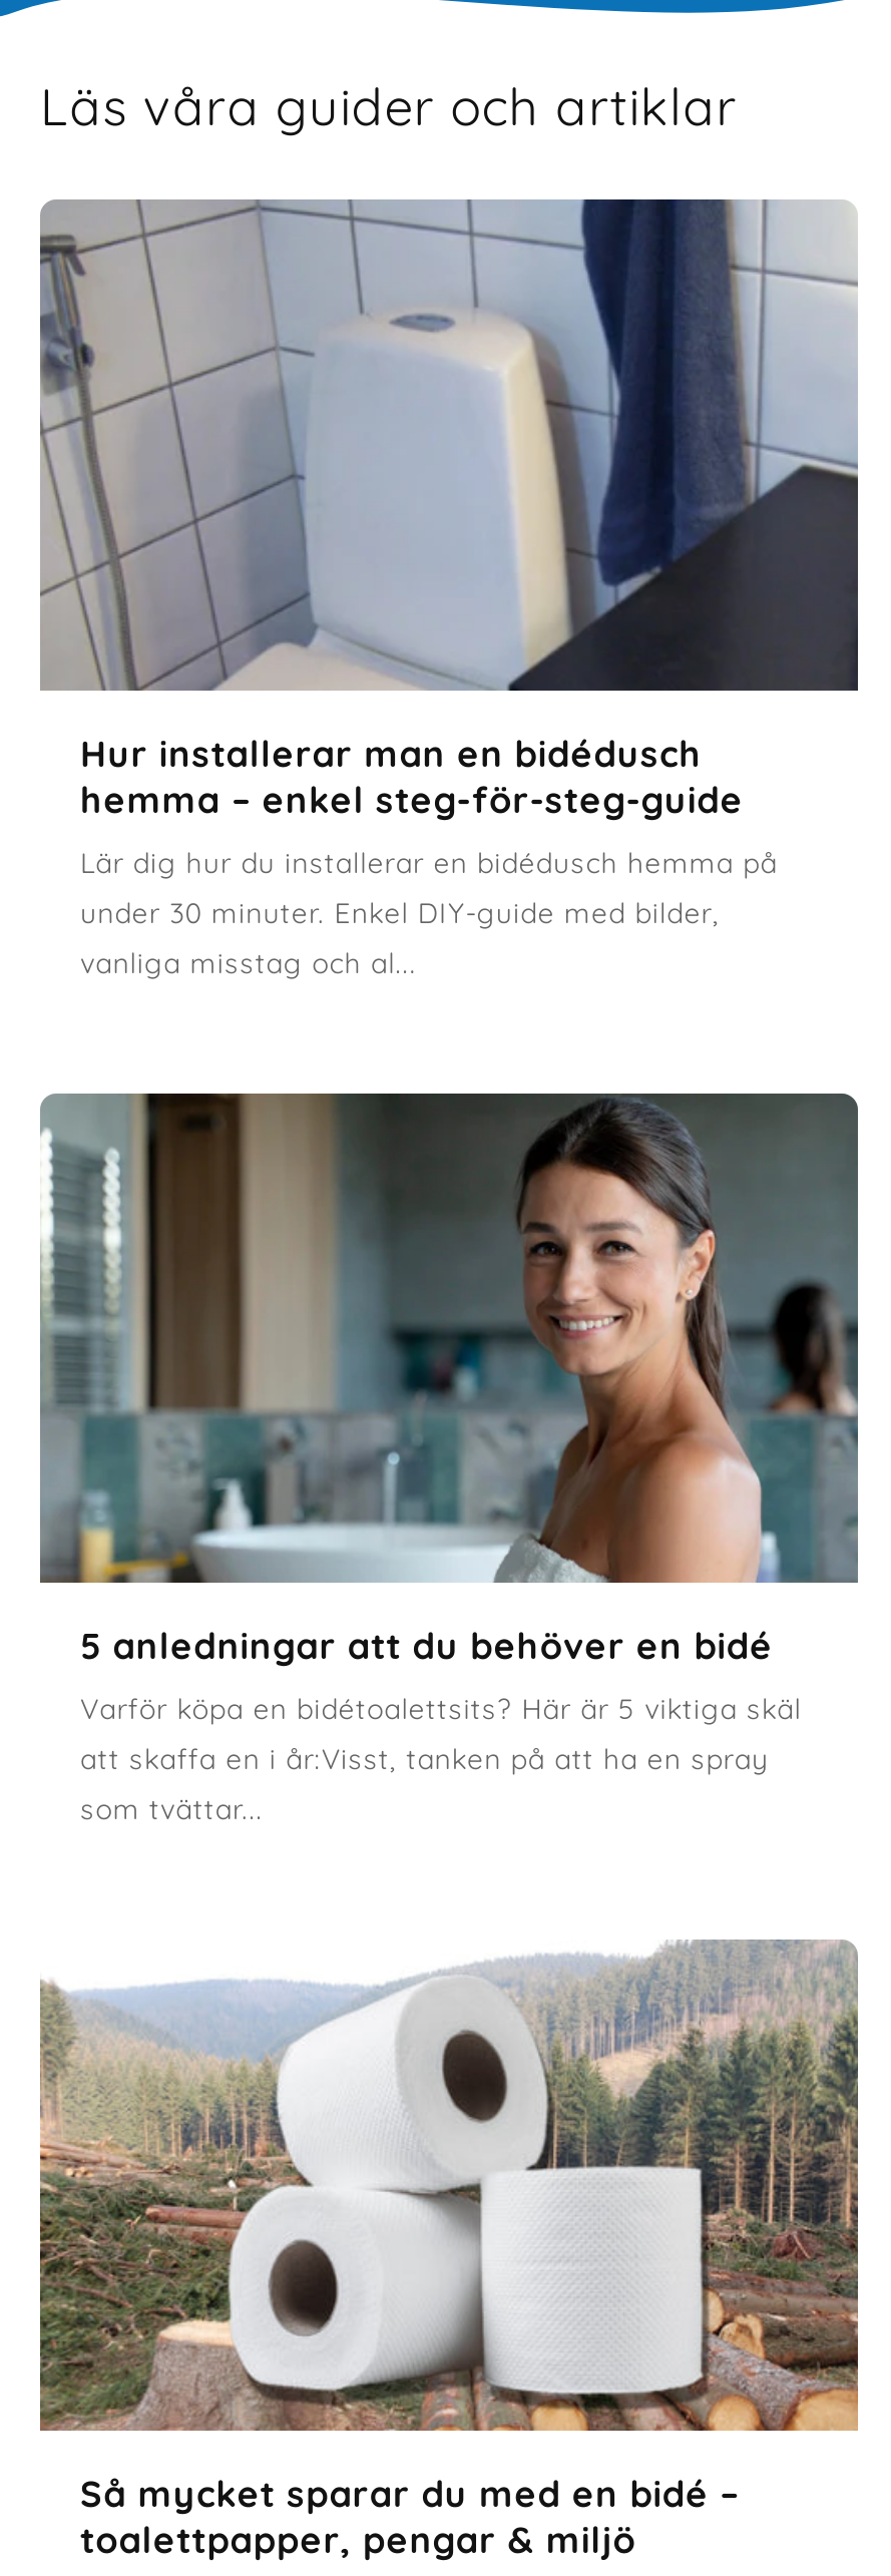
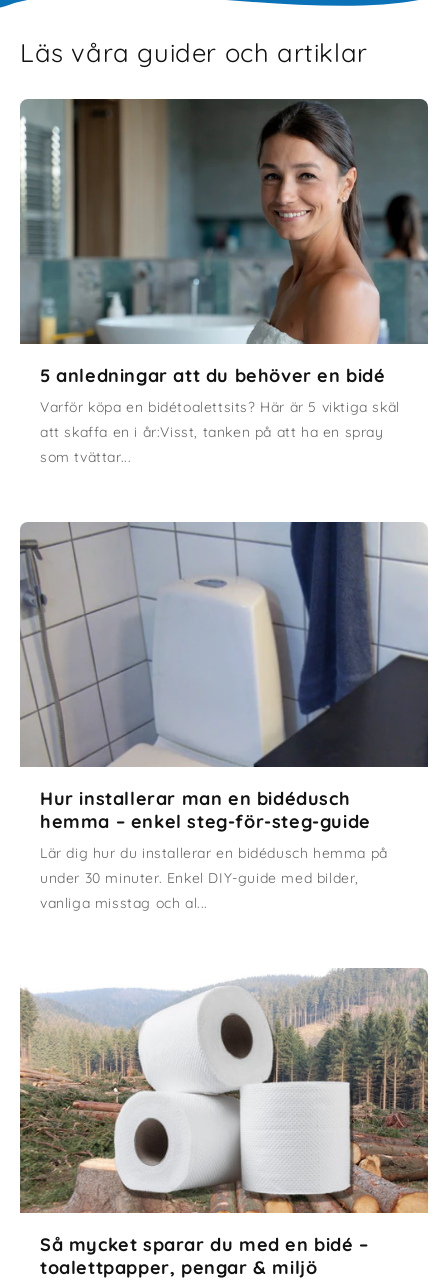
moved down: [image] | Hur installerar man en bidédusch | hemma – enkel steg-för-steg-guide | Lär dig hur du installerar en bidédusch hemma på | under 30 minuter. Enkel DIY-guide med bilder, | vanliga misstag och al...

moved up: [image] | 5 anledningar att du behöver en bidé | Varför köpa en bidétoalettsits? Här är 5 viktiga skäl | att skaffa en i år:Visst, tanken på att ha en spray | som tvättar...
